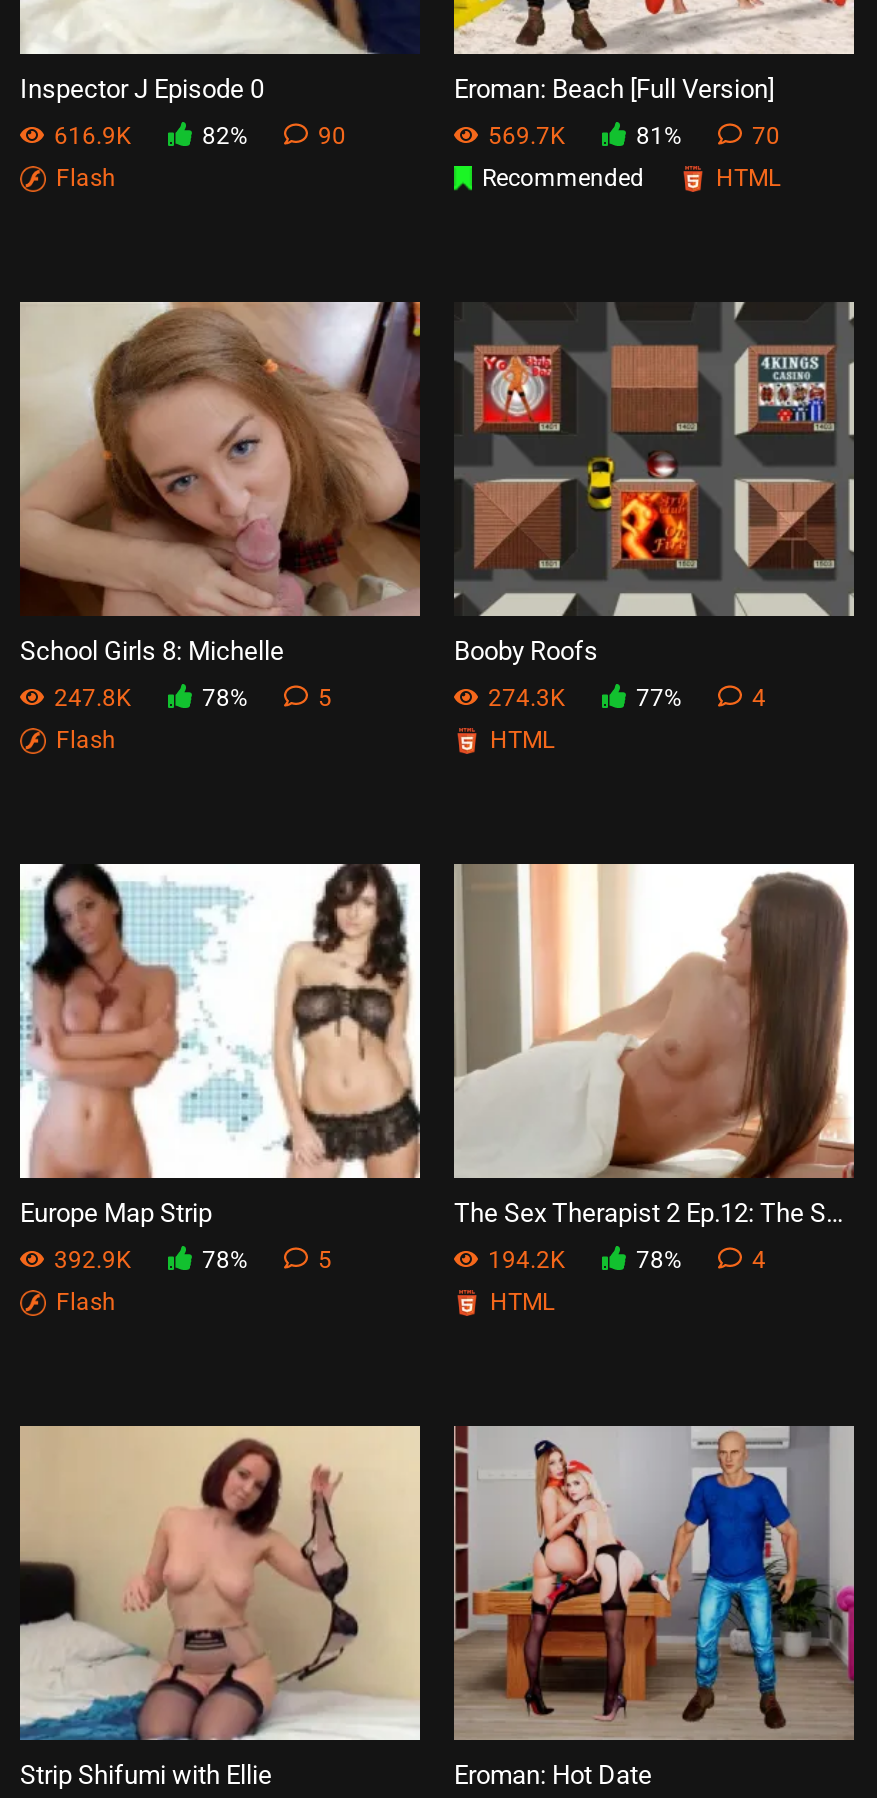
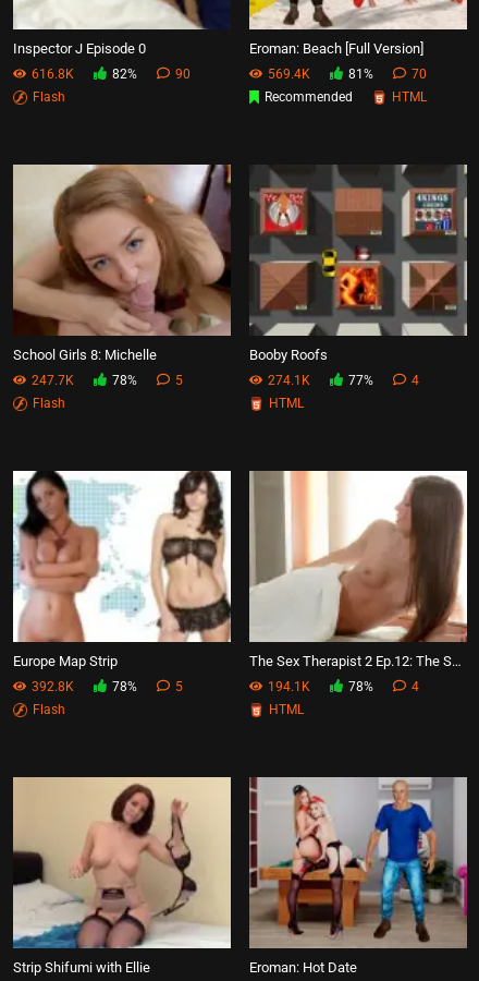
- 616.9K
+ 616.8K

- 569.7K
+ 569.4K

- 247.8K
+ 247.7K

- 274.3K
+ 274.1K

- 392.9K
+ 392.8K

- 194.2K
+ 194.1K
